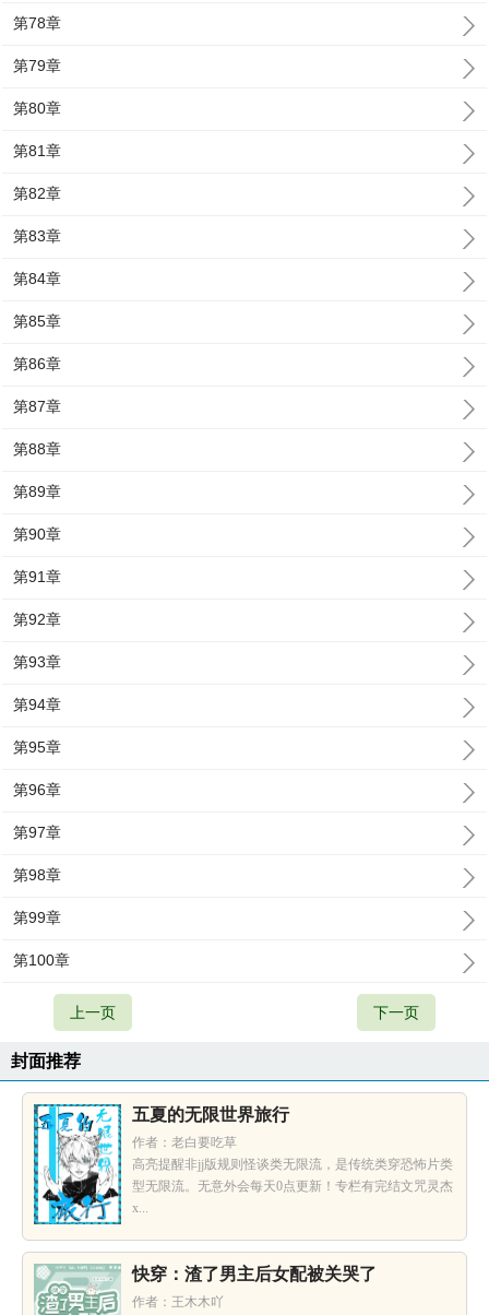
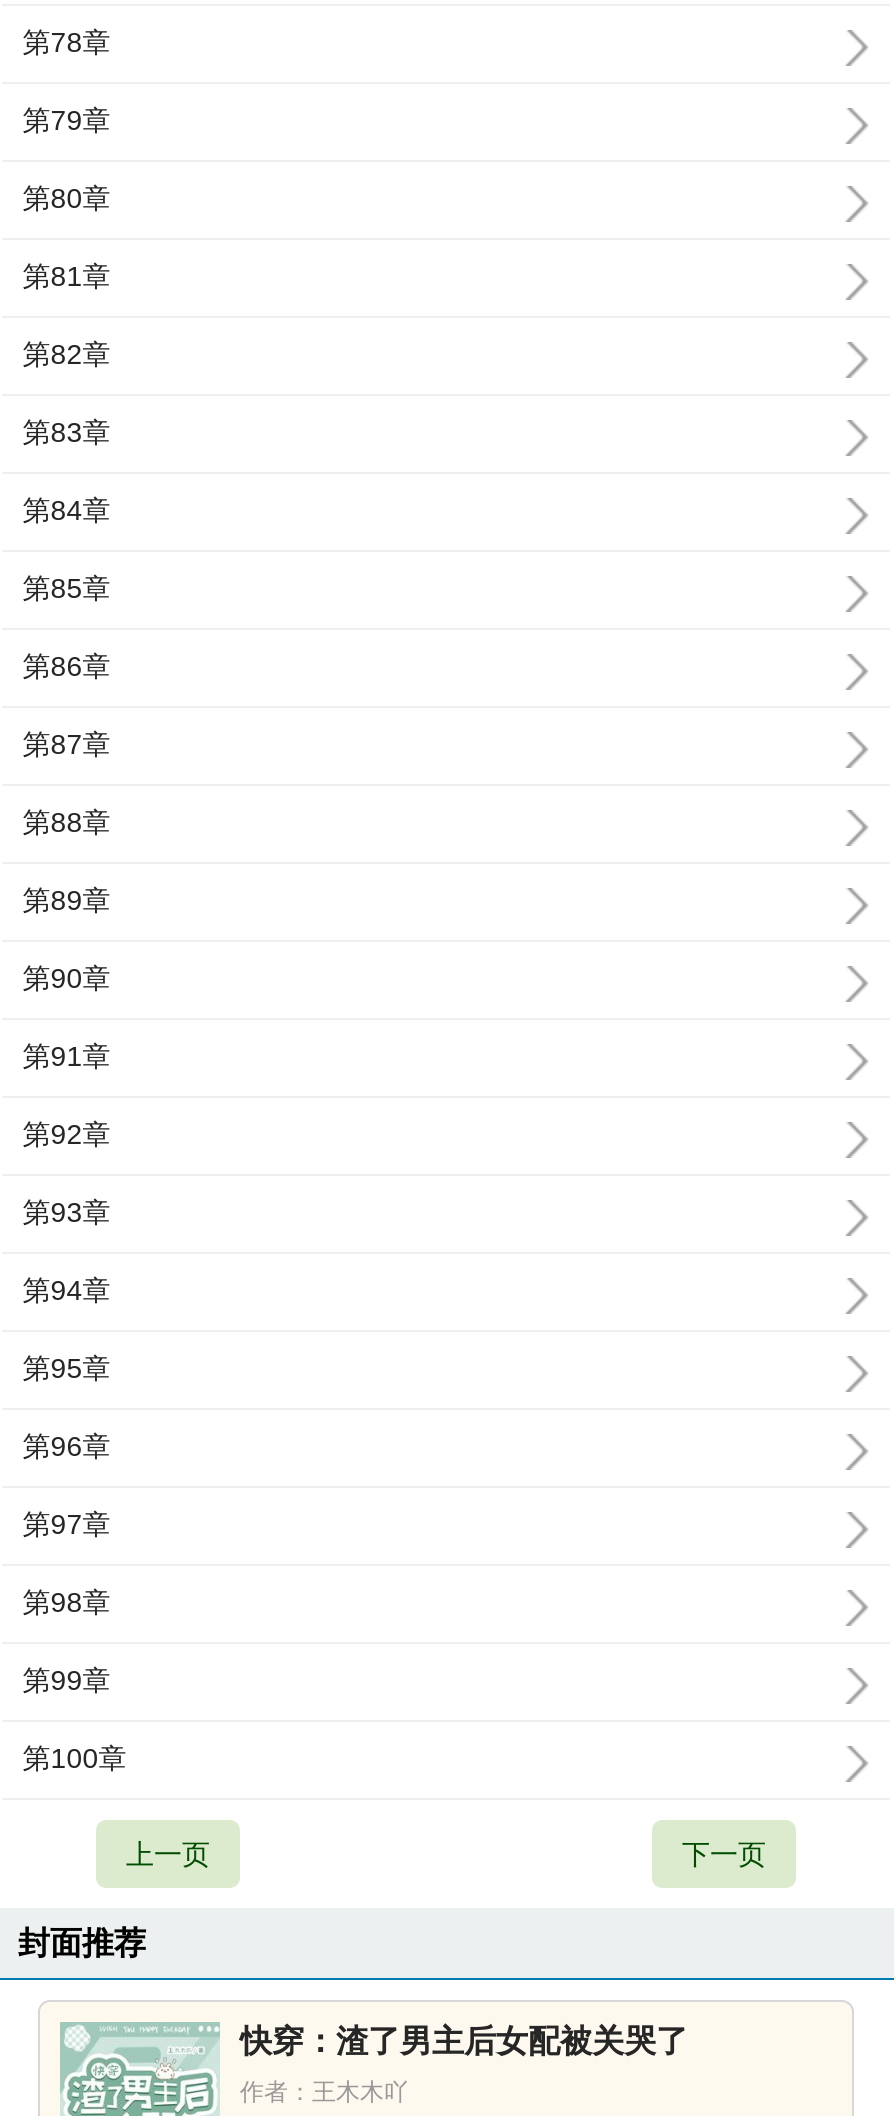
- [image]
- 五夏的无限世界旅行
- 作者：老白要吃草
- 高亮提醒非jj版规则怪谈类无限流，是传统类穿恐怖片类
- 型无限流。无意外会每天0点更新！专栏有完结文咒灵杰
- x...
